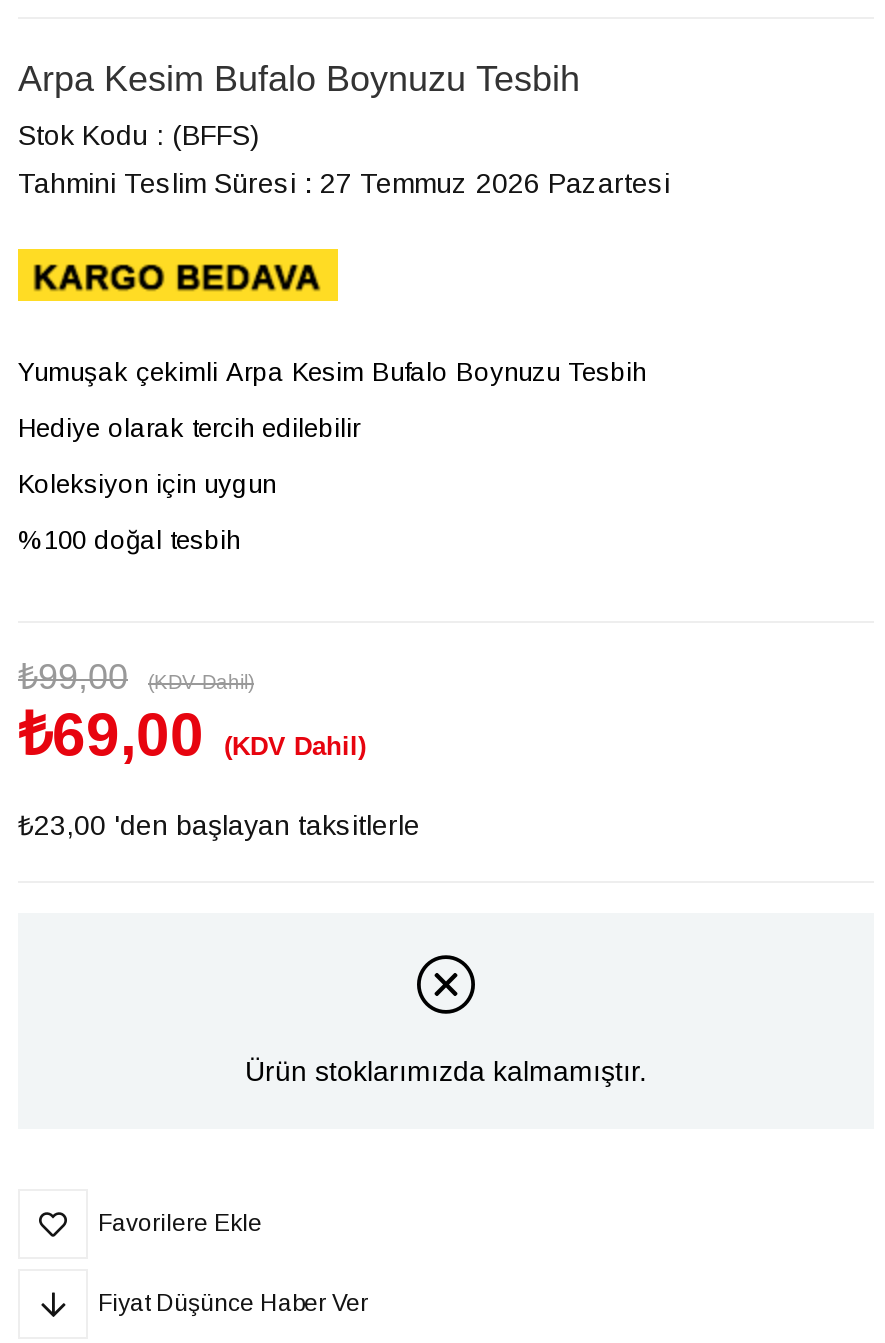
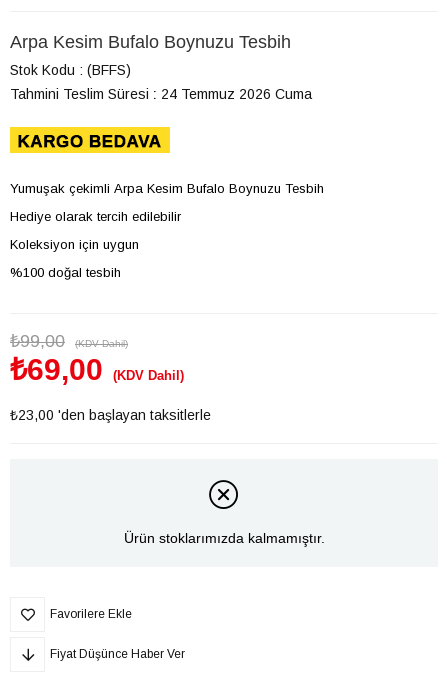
- Tahmini Teslim Süresi : 27 Temmuz 2026 Pazartesi
+ Tahmini Teslim Süresi : 24 Temmuz 2026 Cuma
